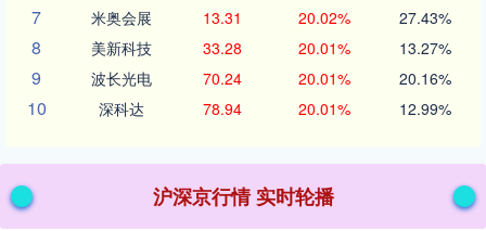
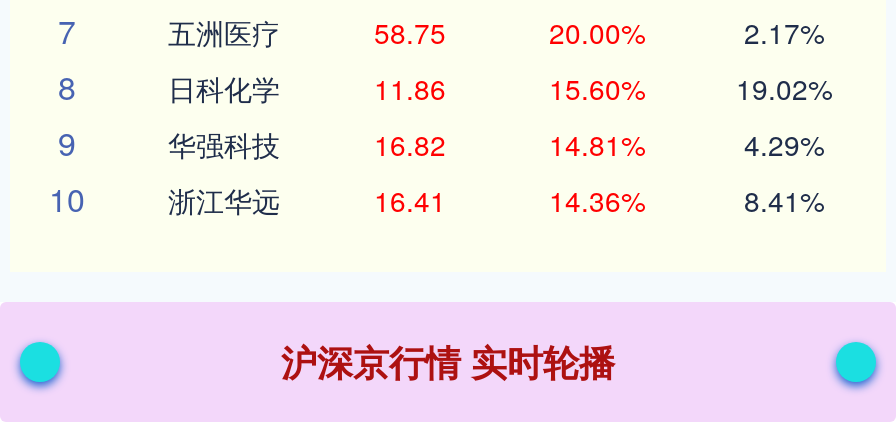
- 米奥会展
- 13.31
- 20.02%
- 27.43%
+ 五洲医疗
+ 58.75
+ 20.00%
+ 2.17%

- 美新科技
- 33.28
- 20.01%
- 13.27%
+ 日科化学
+ 11.86
+ 15.60%
+ 19.02%

- 波长光电
- 70.24
- 20.01%
- 20.16%
+ 华强科技
+ 16.82
+ 14.81%
+ 4.29%

- 深科达
- 78.94
- 20.01%
- 12.99%
+ 浙江华远
+ 16.41
+ 14.36%
+ 8.41%
